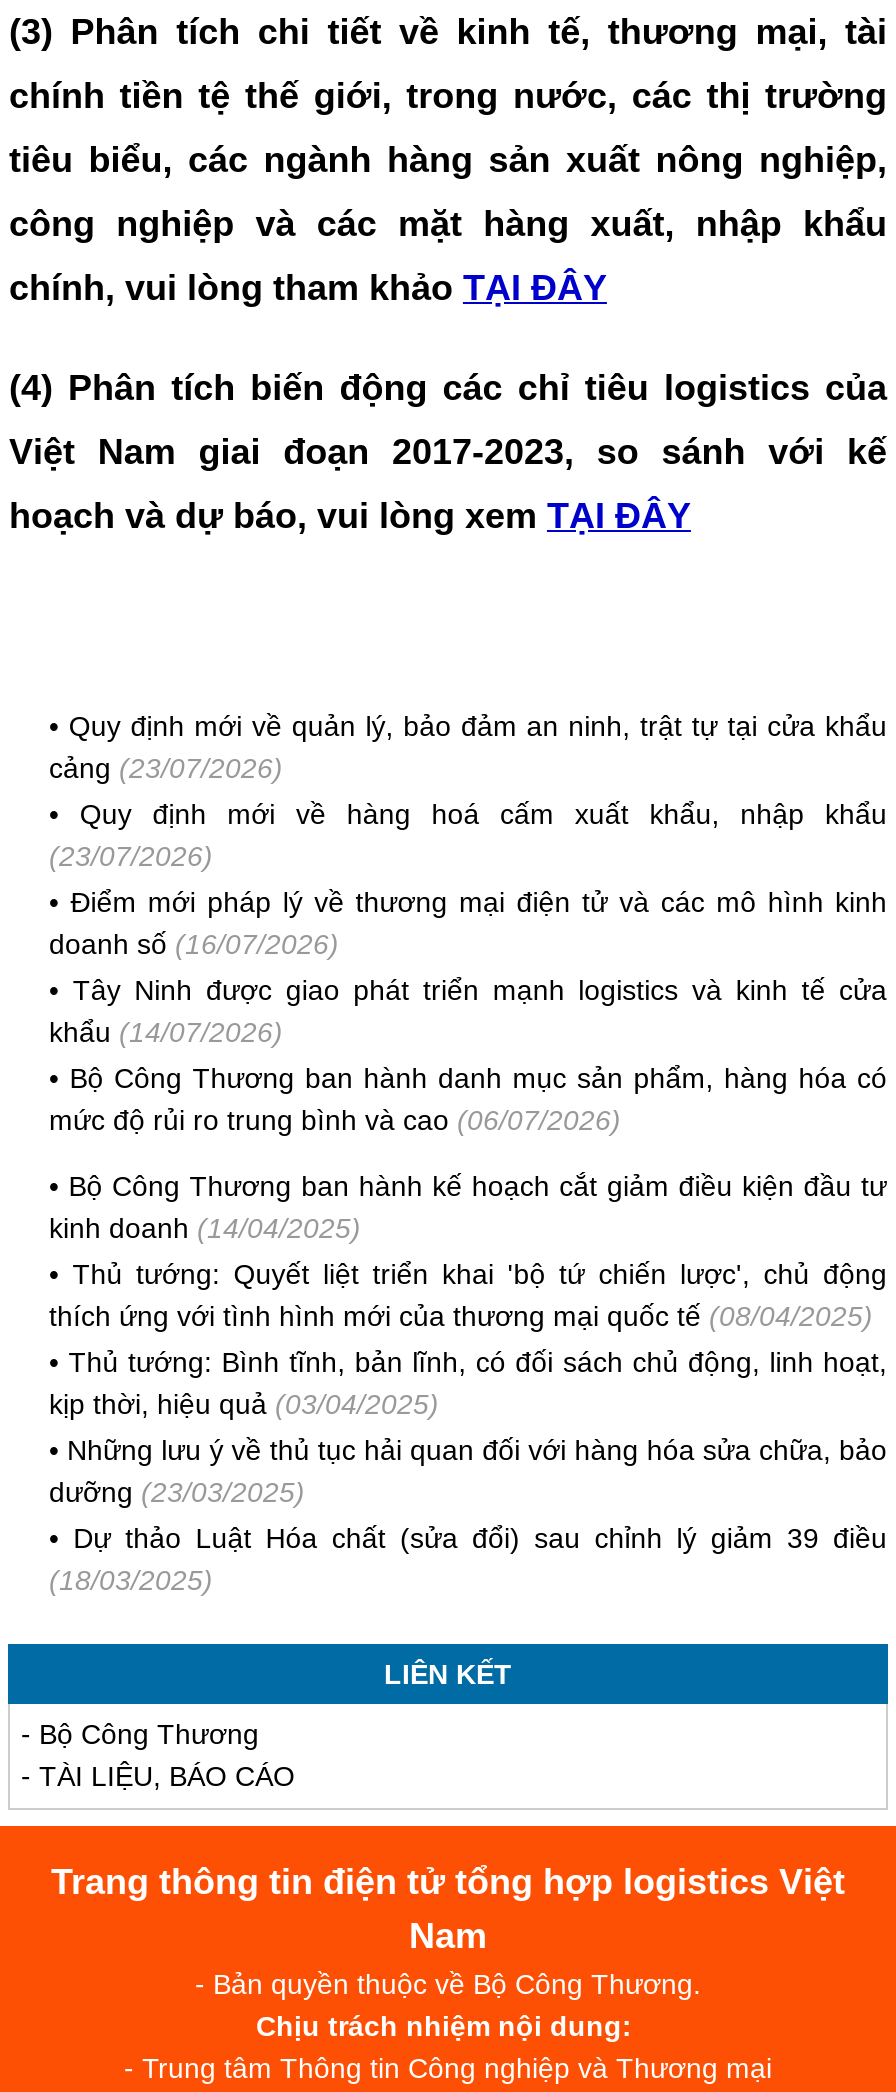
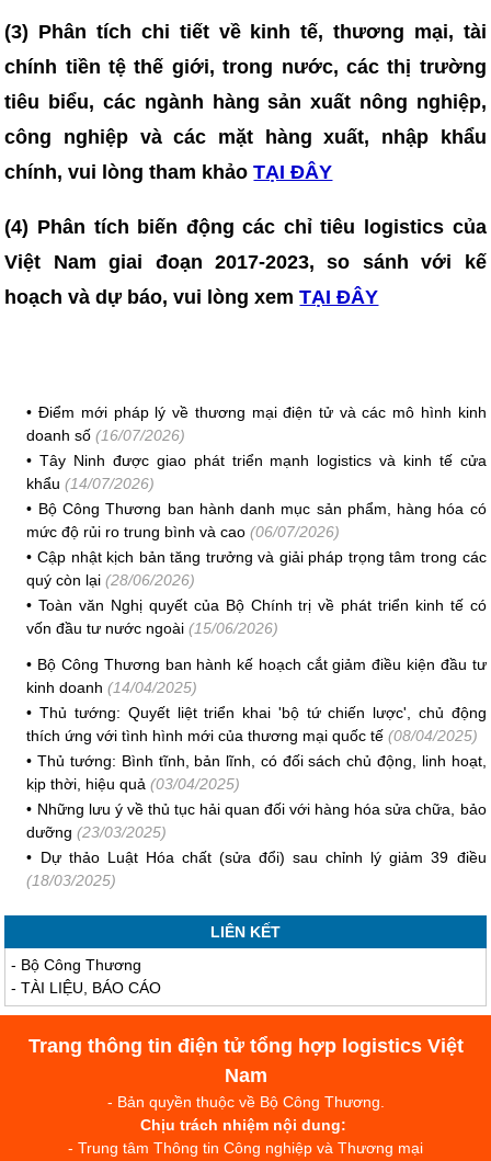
- • Quy định mới về quản lý, bảo đảm an ninh, trật tự tại cửa khẩu
- cảng (23/07/2026)
- • Quy định mới về hàng hoá cấm xuất khẩu, nhập khẩu
- (23/07/2026)

moved up: • Điểm mới pháp lý về thương mại điện tử và các mô hình kinh | doanh số (16/07/2026) | • Tây Ninh được giao phát triển mạnh logistics và kinh tế cửa | khẩu (14/07/2026) | • Bộ Công Thương ban hành danh mục sản phẩm, hàng hóa có | mức độ rủi ro trung bình và cao (06/07/2026)

+ • Cập nhật kịch bản tăng trưởng và giải pháp trọng tâm trong các
+ quý còn lại (28/06/2026)
+ • Toàn văn Nghị quyết của Bộ Chính trị về phát triển kinh tế có
+ vốn đầu tư nước ngoài (15/06/2026)
